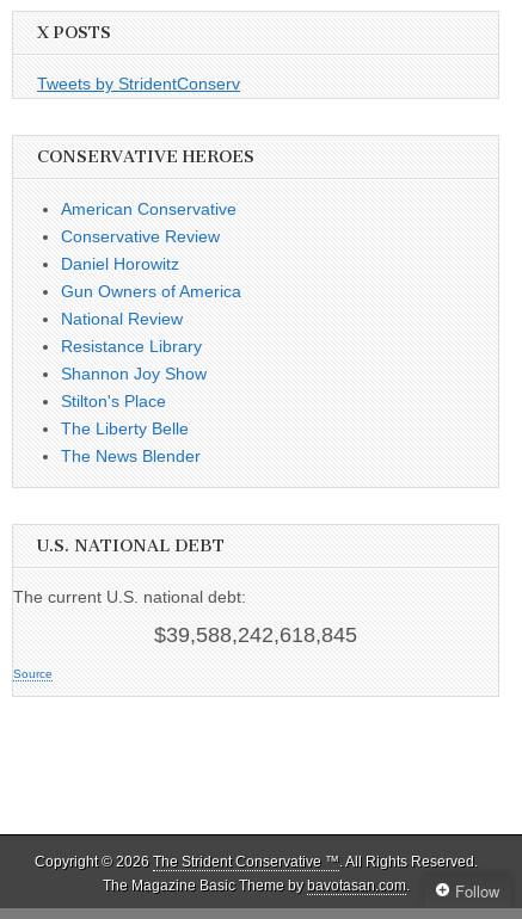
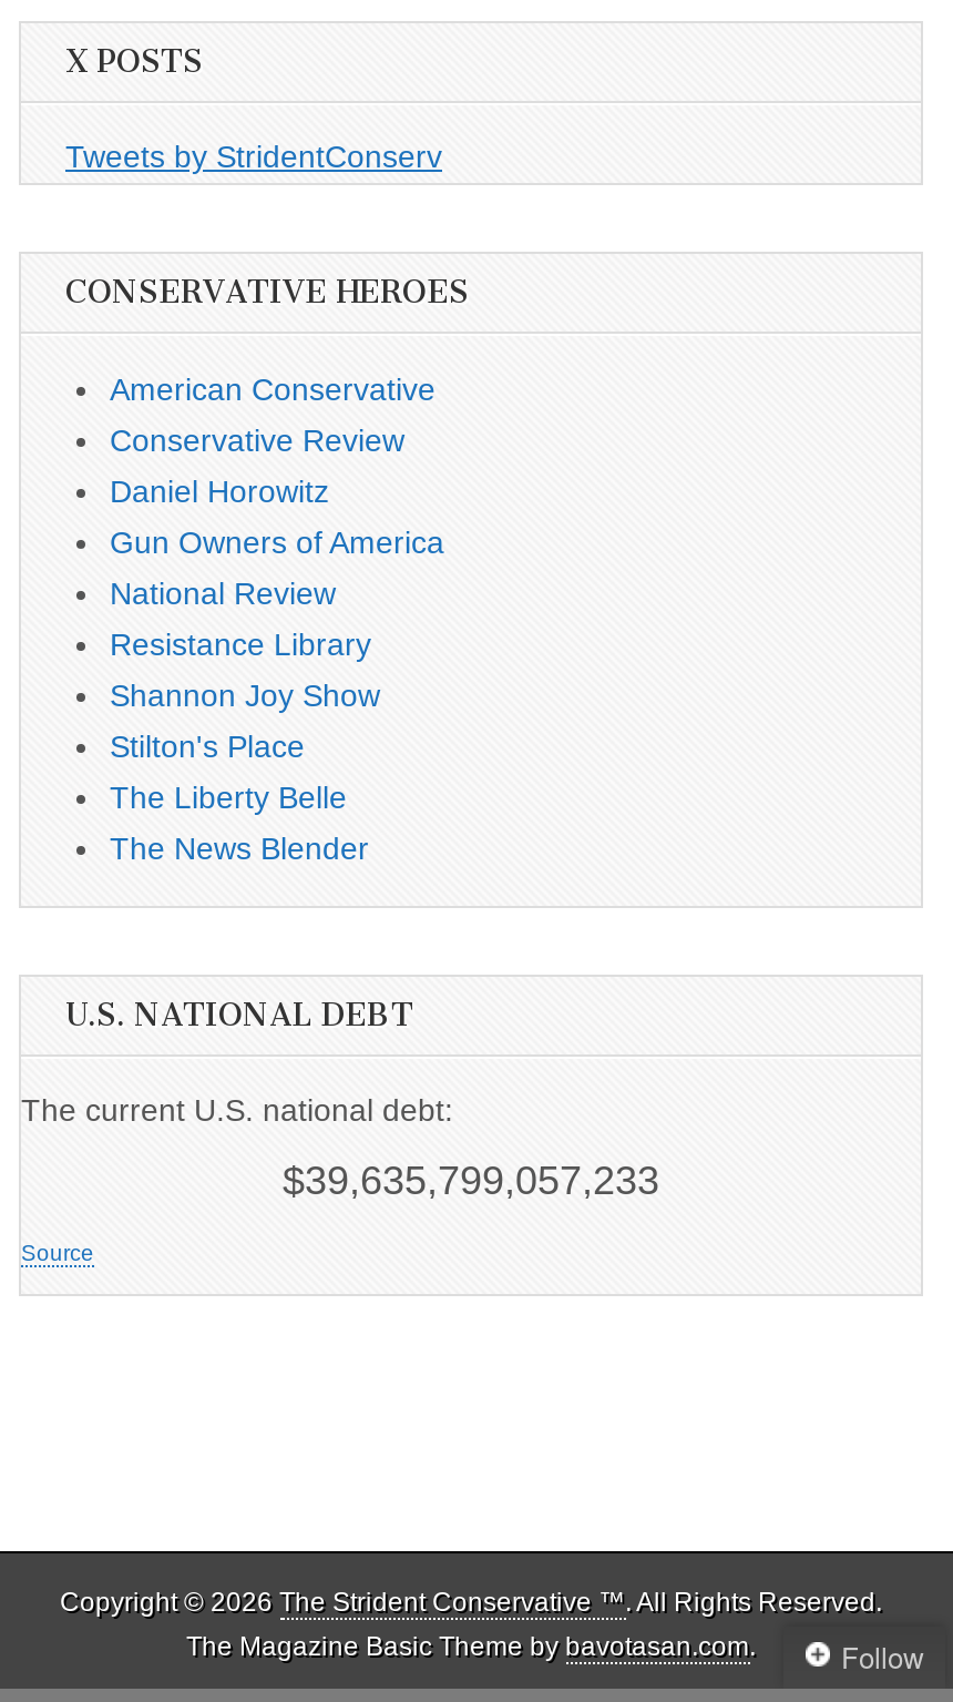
- $39,588,242,618,845
+ $39,635,799,057,233
